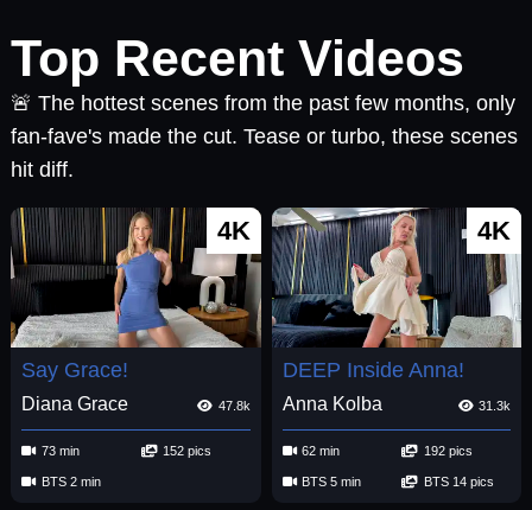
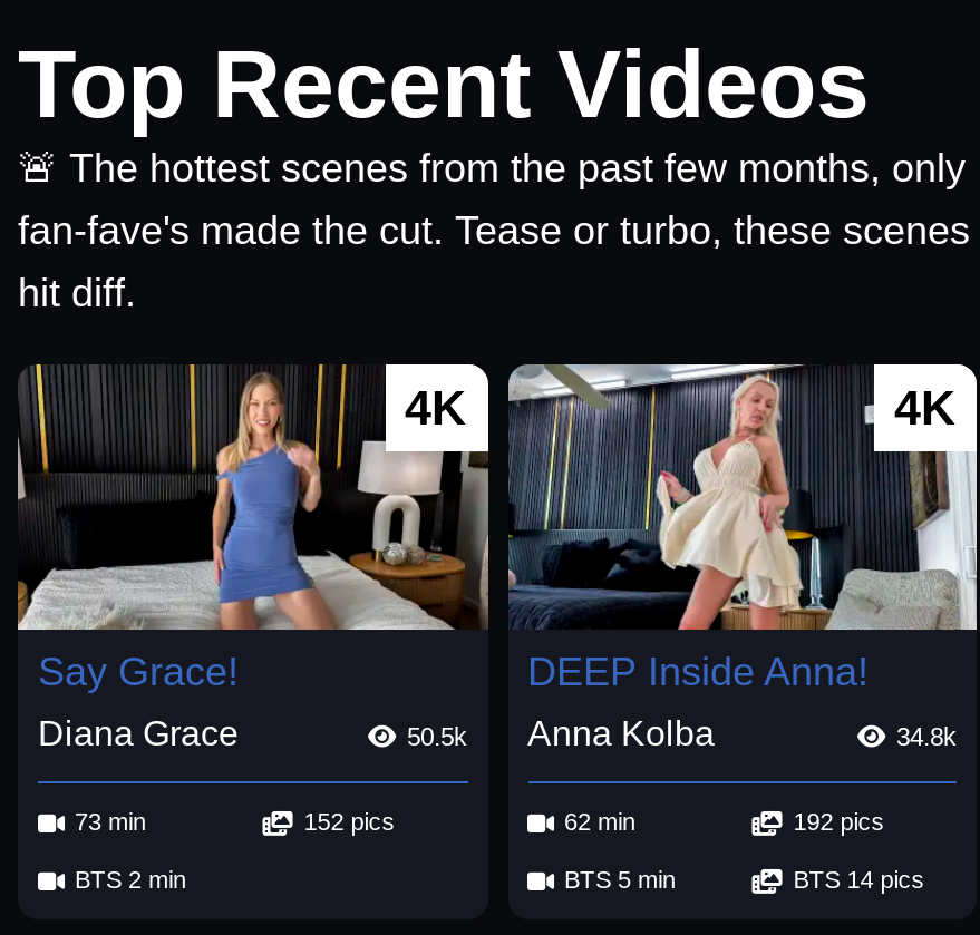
- 47.8k
+ 50.5k

- 31.3k
+ 34.8k
